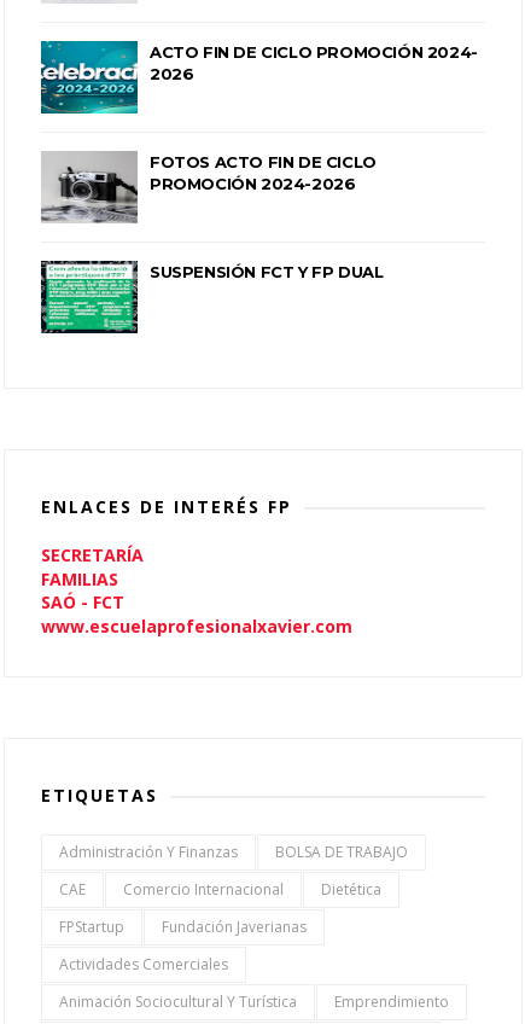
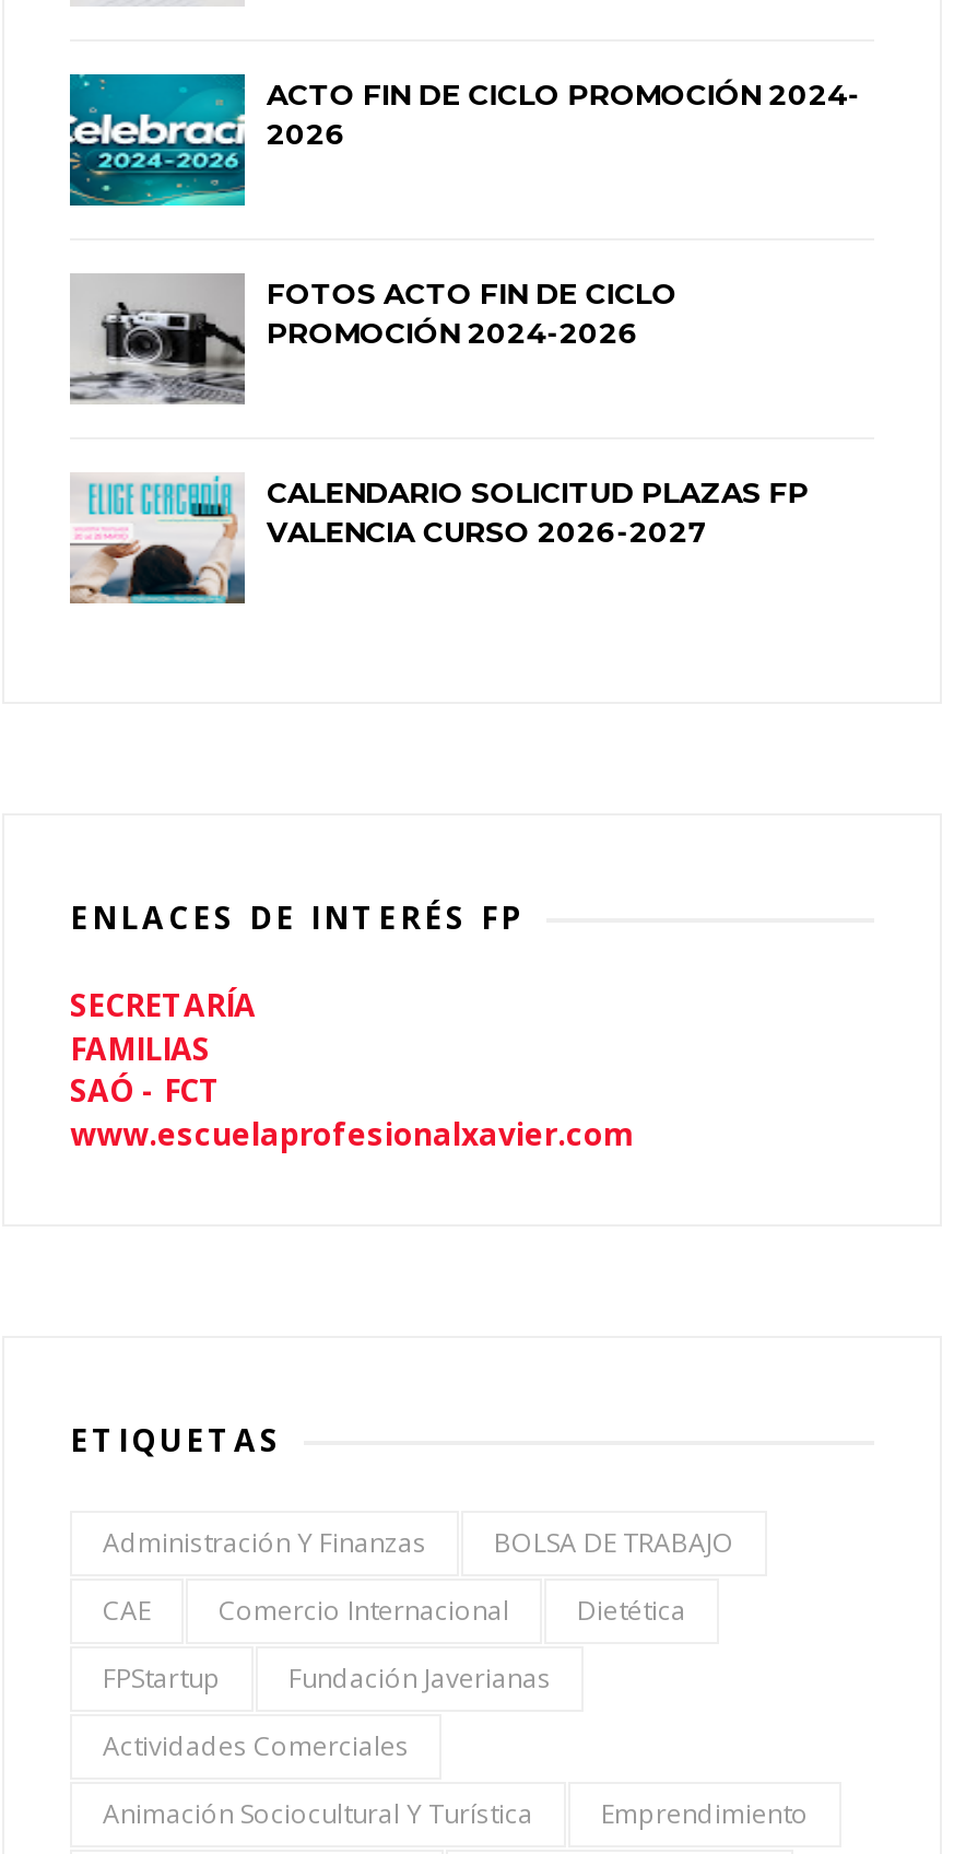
- [image]
- SUSPENSIÓN FCT Y FP DUAL
+ [image]
+ CALENDARIO SOLICITUD PLAZAS FP
+ VALENCIA CURSO 2026-2027
